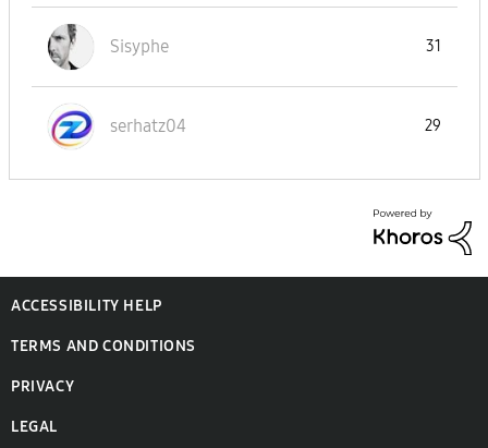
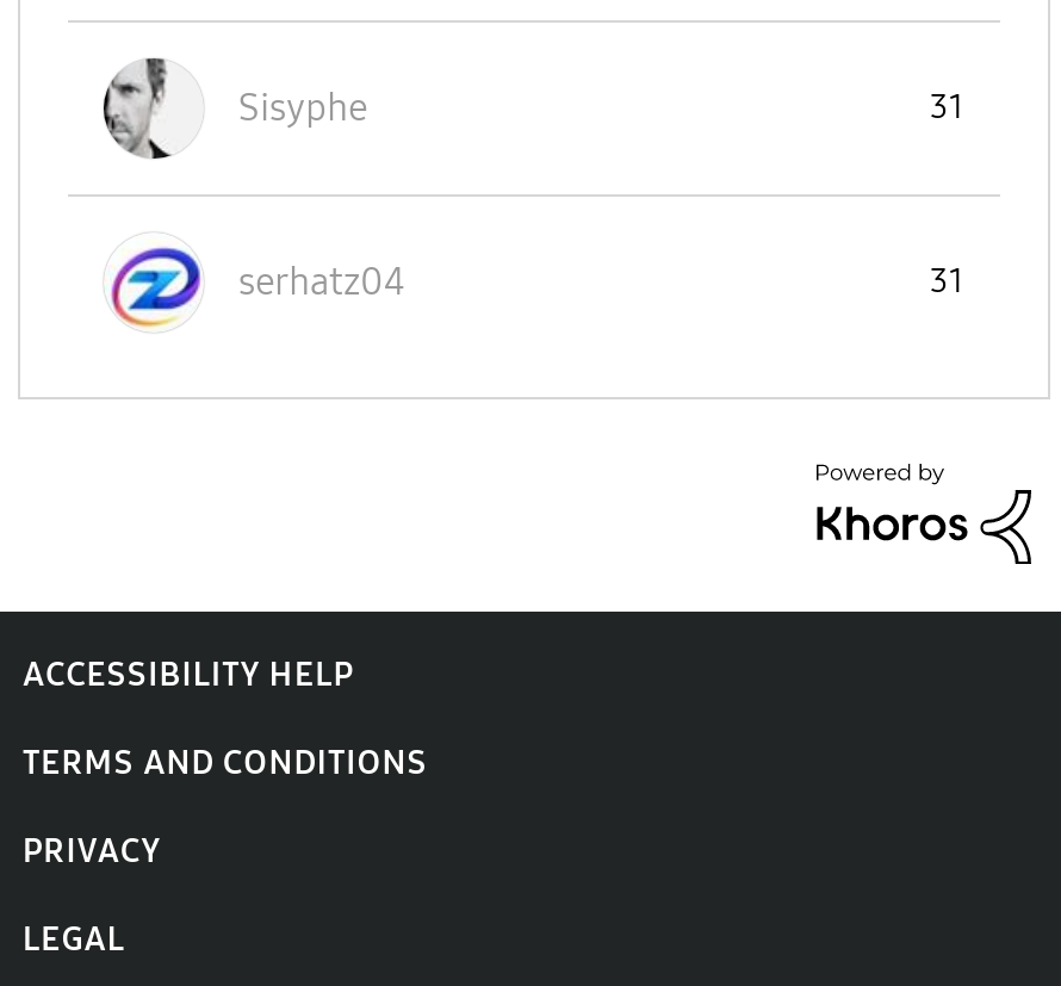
- 29
+ 31
